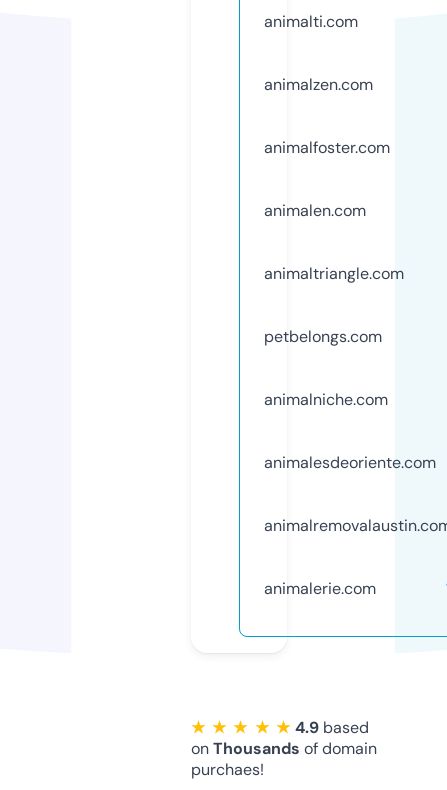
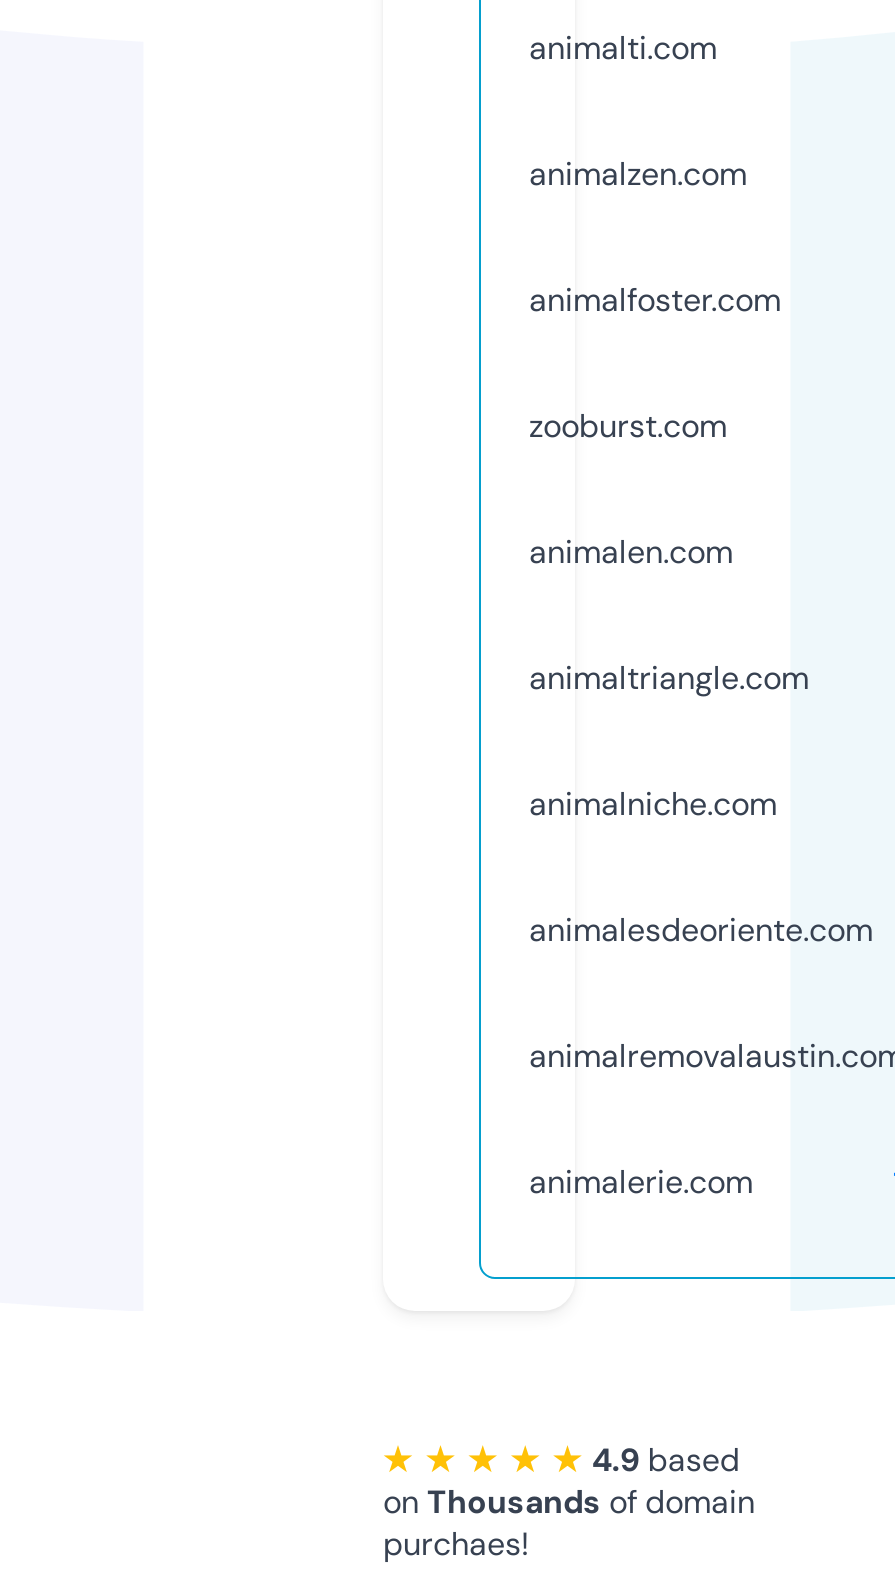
+ zooburst.com

moved down: animalen.com | animaltriangle.com

- petbelongs.com
